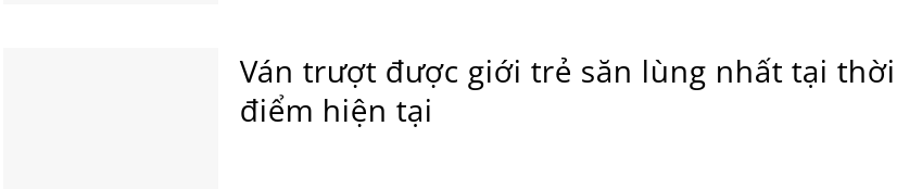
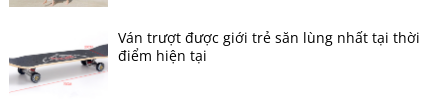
+ [image]
